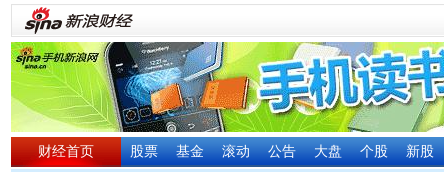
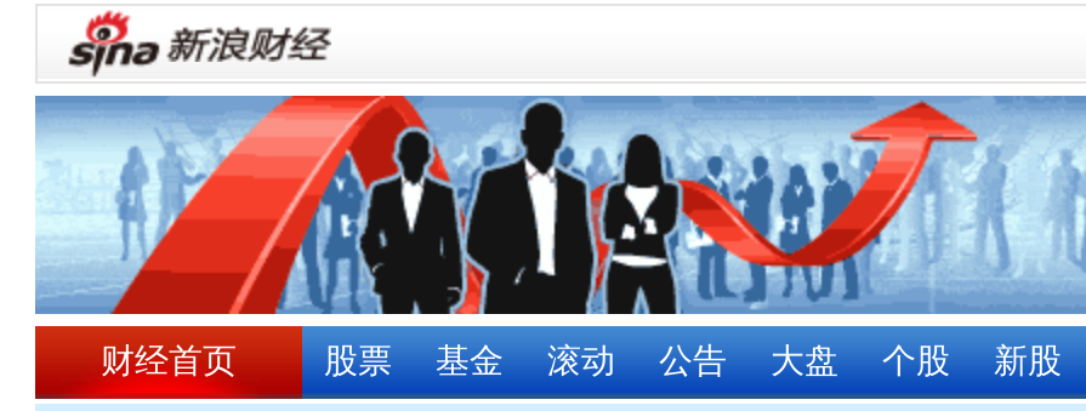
- [image]
+ [image]
